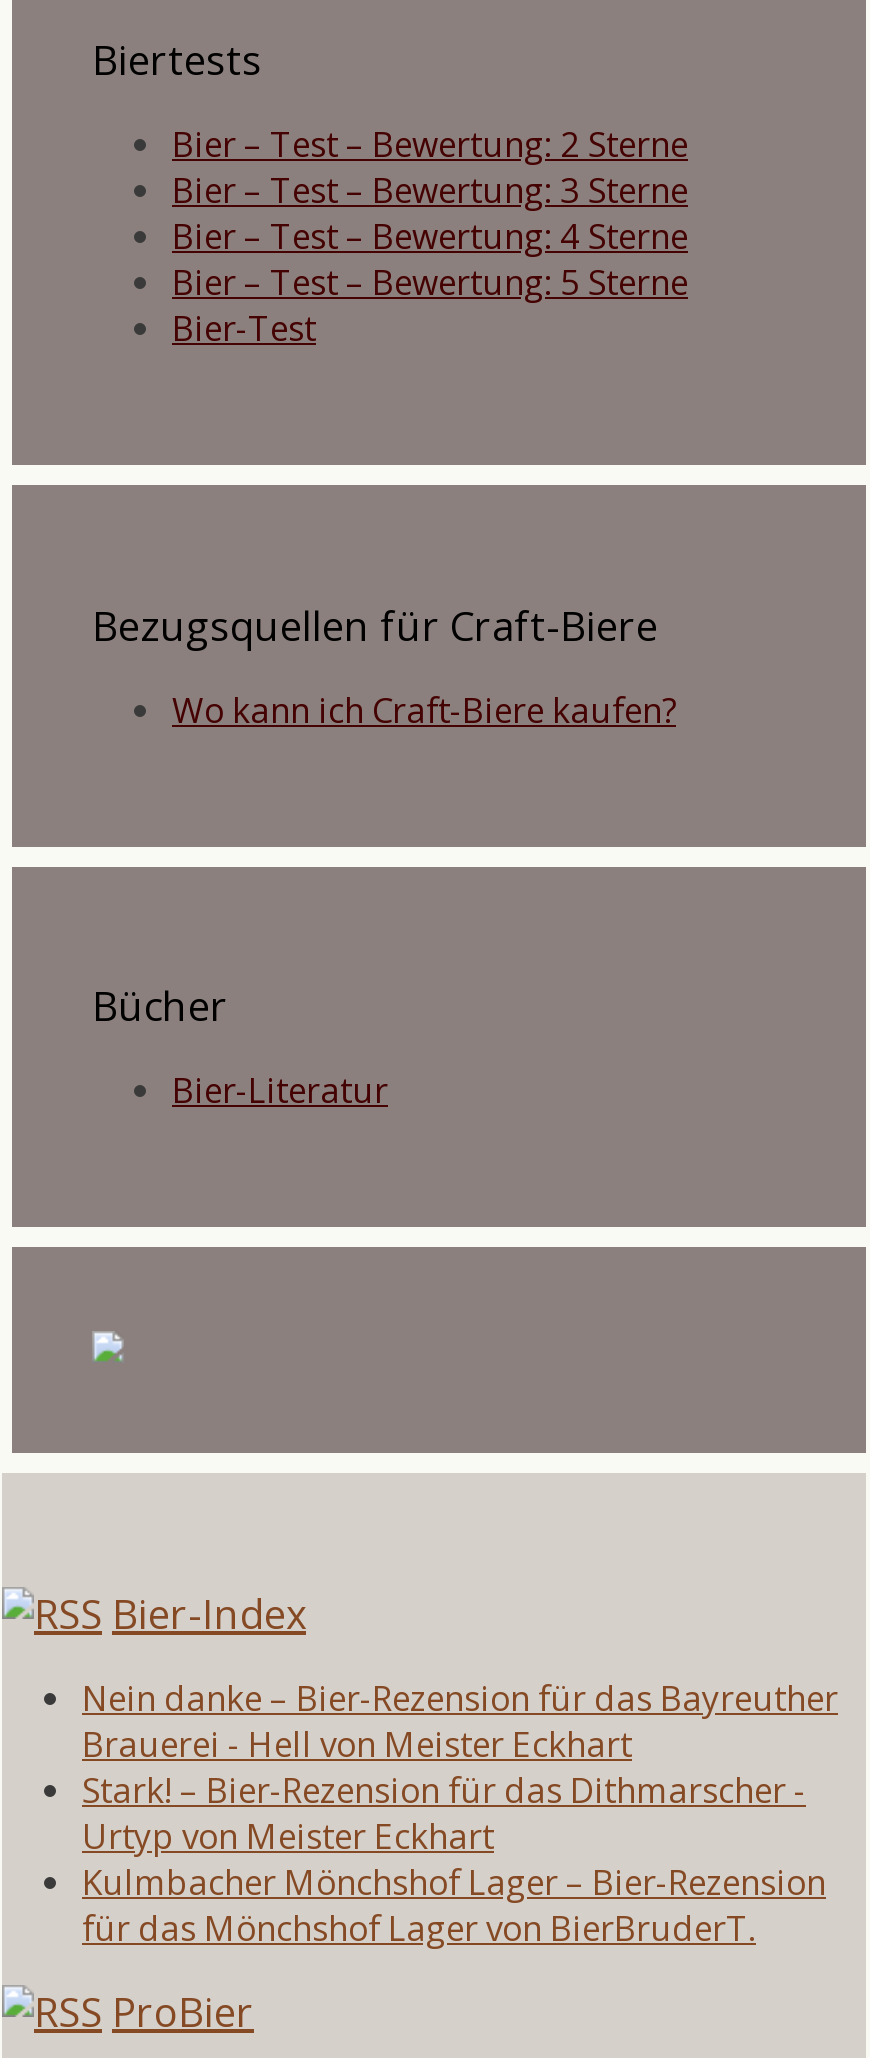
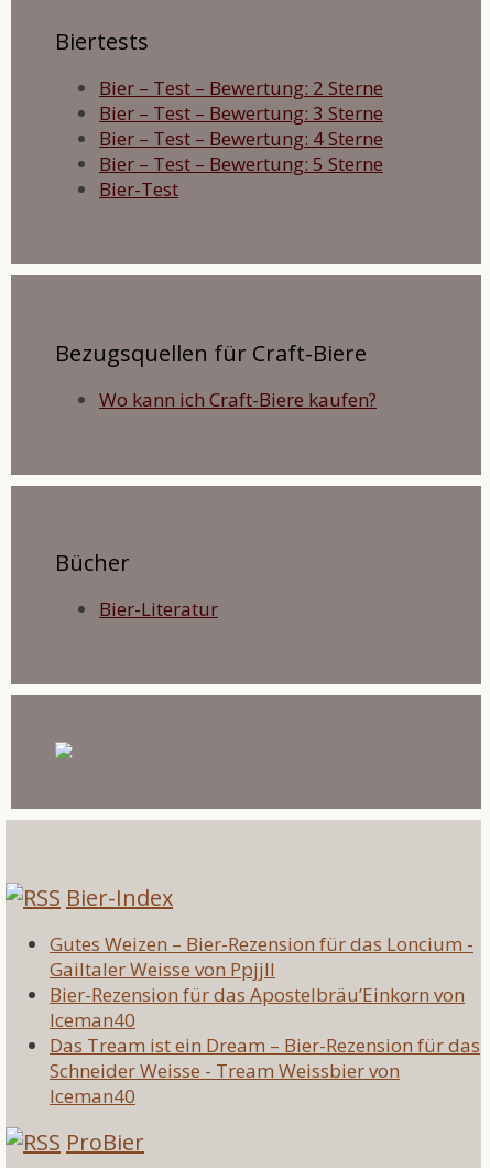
- Nein danke – Bier-Rezension für das Bayreuther
- Brauerei - Hell von Meister Eckhart
- Stark! – Bier-Rezension für das Dithmarscher -
- Urtyp von Meister Eckhart
- Kulmbacher Mönchshof Lager – Bier-Rezension
- für das Mönchshof Lager von BierBruderT.
+ Gutes Weizen – Bier-Rezension für das Loncium -
+ Gailtaler Weisse von Ppjjll
+ Bier-Rezension für das Apostelbräu’Einkorn von
+ Iceman40
+ Das Tream ist ein Dream – Bier-Rezension für das
+ Schneider Weisse - Tream Weissbier von
+ Iceman40
